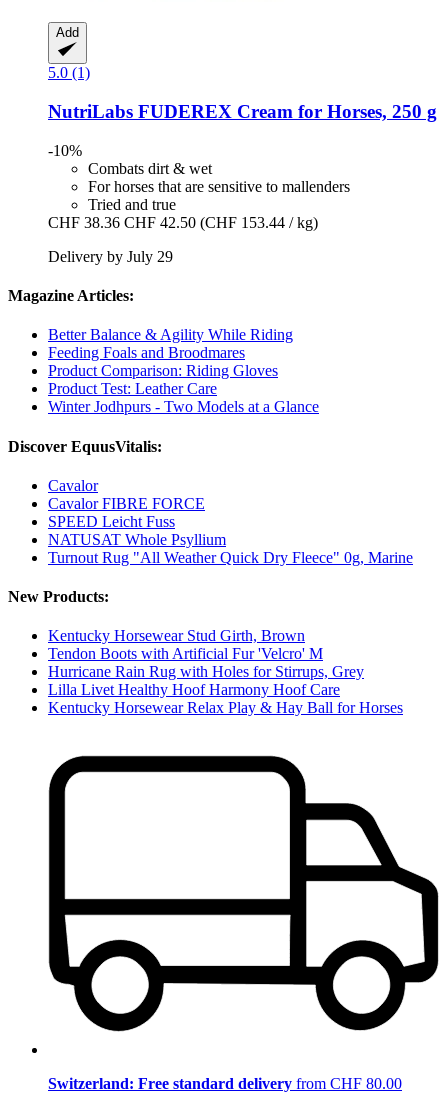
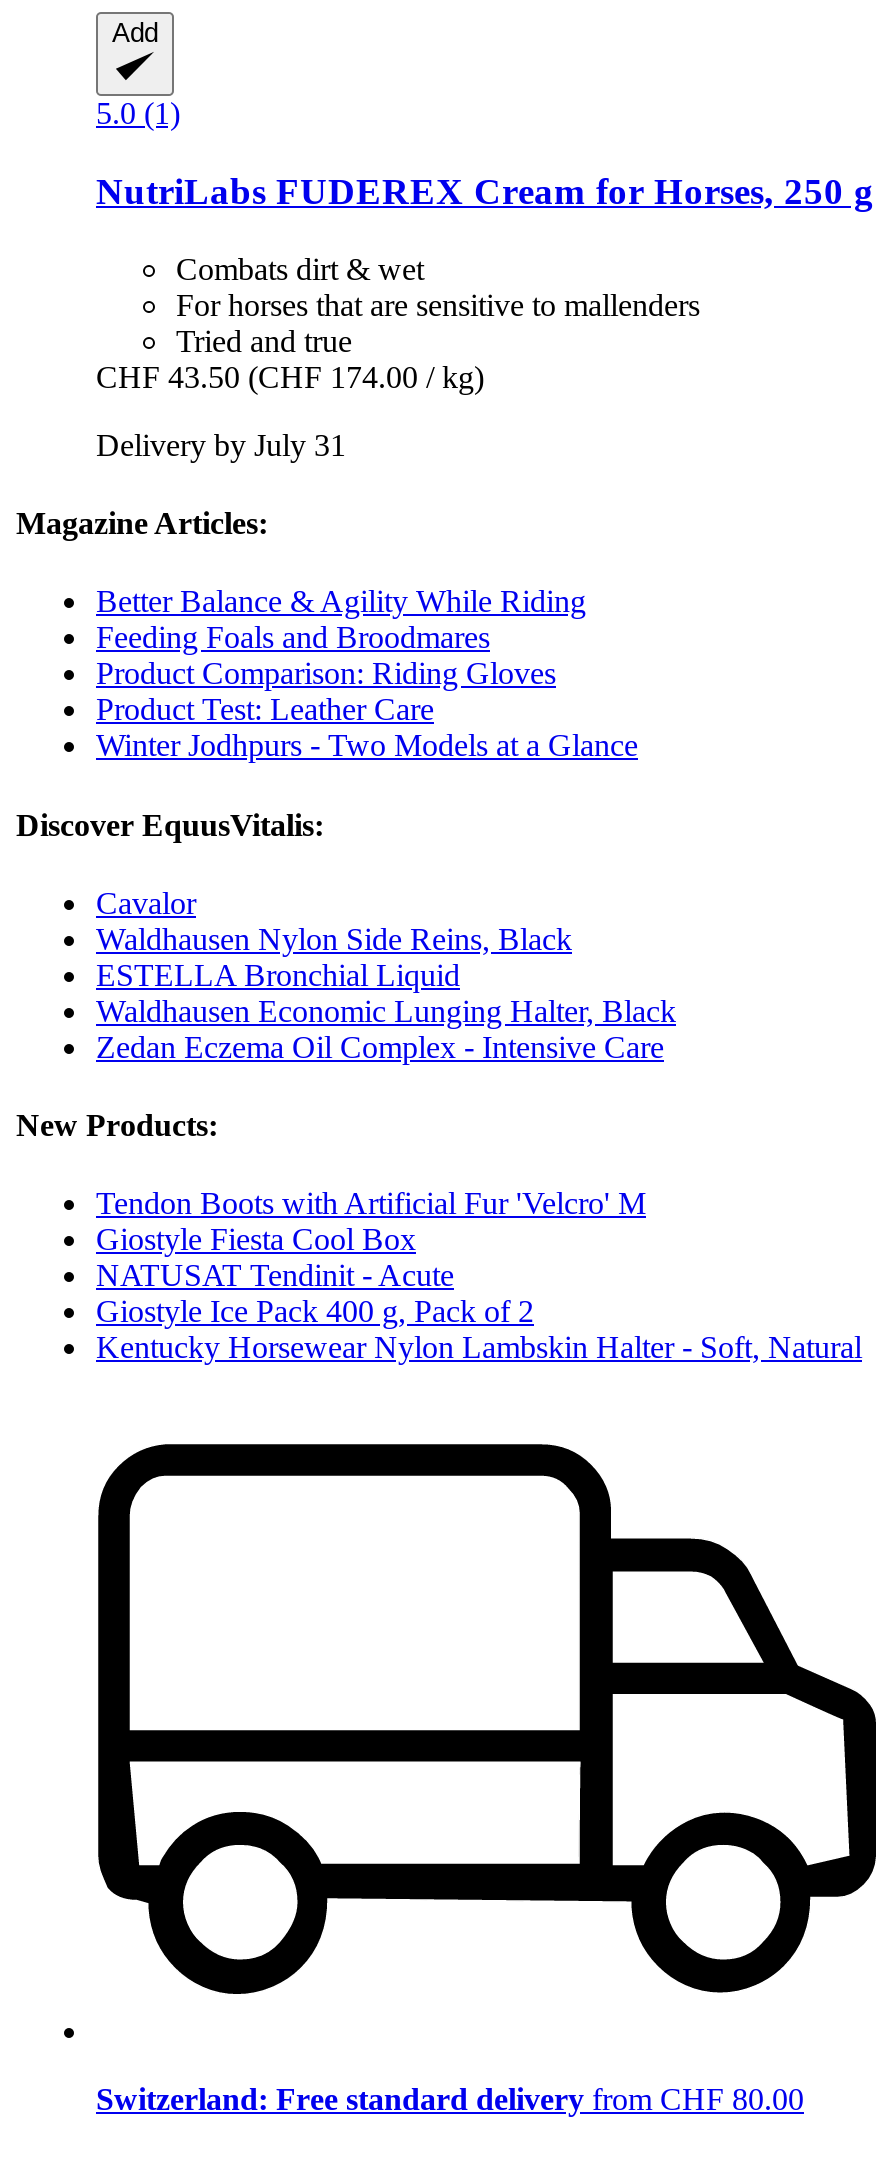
- -10%

- CHF 38.36 CHF 42.50 (CHF 153.44 / kg)
+ CHF 43.50 (CHF 174.00 / kg)

- Delivery by July 29
+ Delivery by July 31

- Cavalor FIBRE FORCE
- SPEED Leicht Fuss
- NATUSAT Whole Psyllium
- Turnout Rug "All Weather Quick Dry Fleece" 0g, Marine
+ Waldhausen Nylon Side Reins, Black
+ ESTELLA Bronchial Liquid
+ Waldhausen Economic Lunging Halter, Black
+ Zedan Eczema Oil Complex - Intensive Care

- Kentucky Horsewear Stud Girth, Brown

moved up: Tendon Boots with Artificial Fur 'Velcro' M

- Hurricane Rain Rug with Holes for Stirrups, Grey
- Lilla Livet Healthy Hoof Harmony Hoof Care
- Kentucky Horsewear Relax Play & Hay Ball for Horses
+ Giostyle Fiesta Cool Box
+ NATUSAT Tendinit - Acute
+ Giostyle Ice Pack 400 g, Pack of 2
+ Kentucky Horsewear Nylon Lambskin Halter - Soft, Natural
